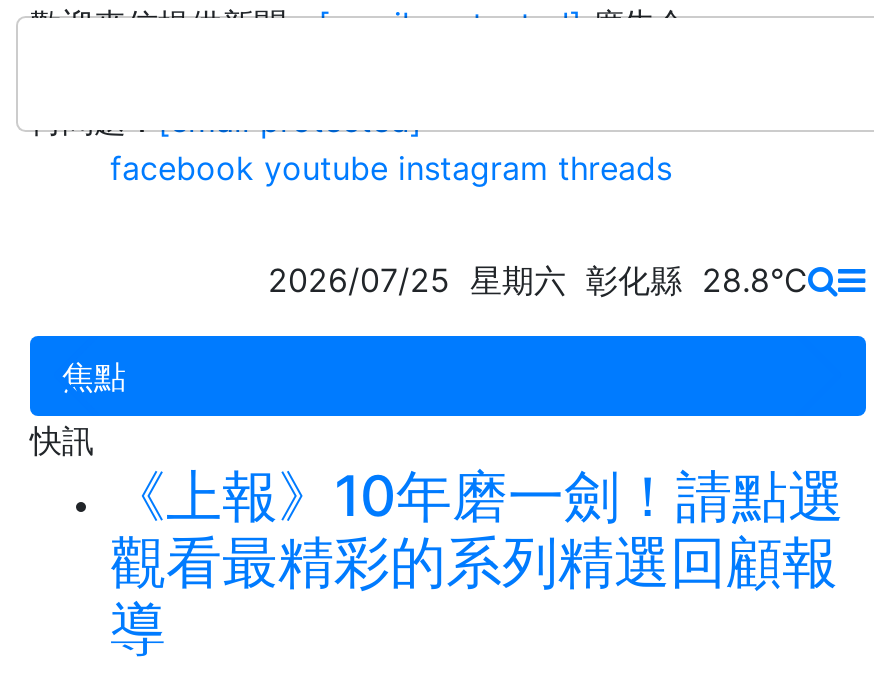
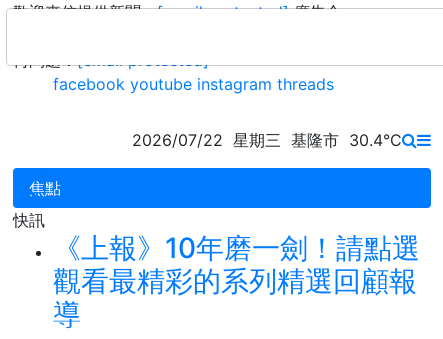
- 2026/07/25 星期六 彰化縣 28.8°C
+ 2026/07/22 星期三 基隆市 30.4°C
